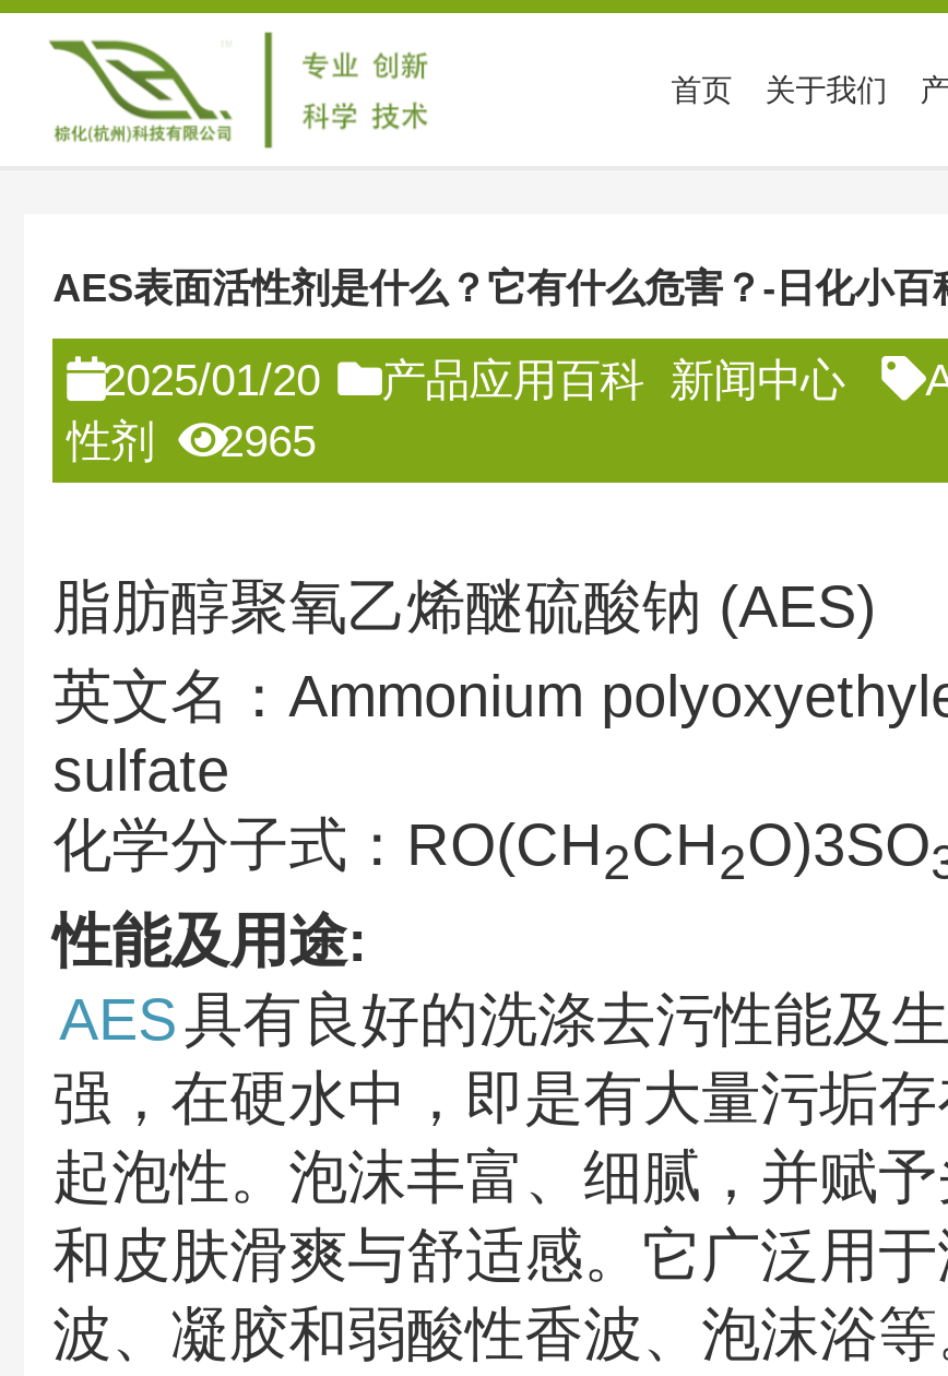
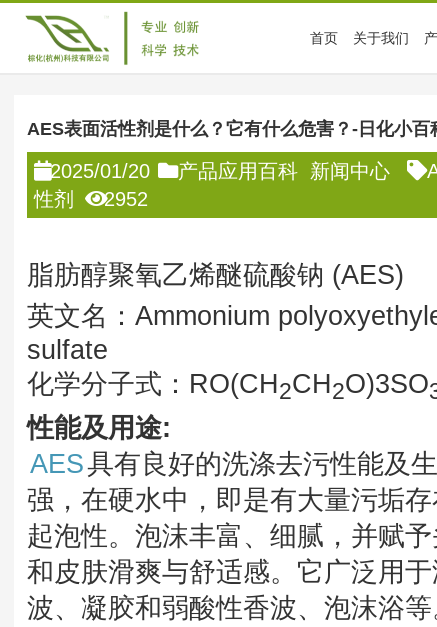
- 性剂 2965
+ 性剂 2952
